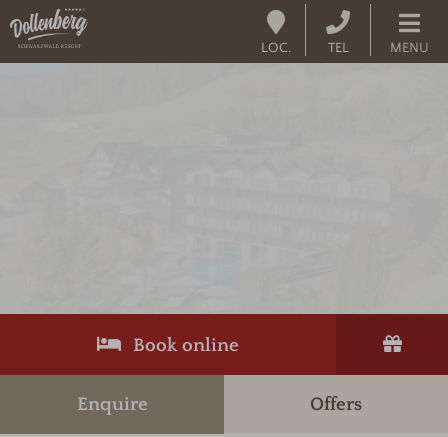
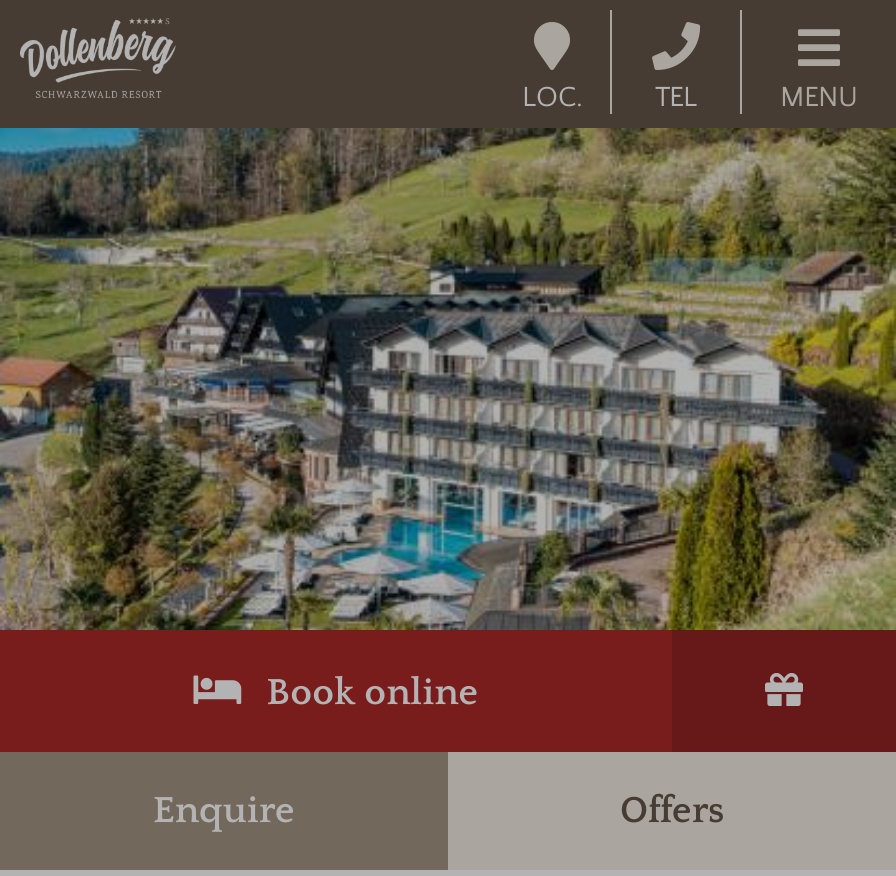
+ [image]
